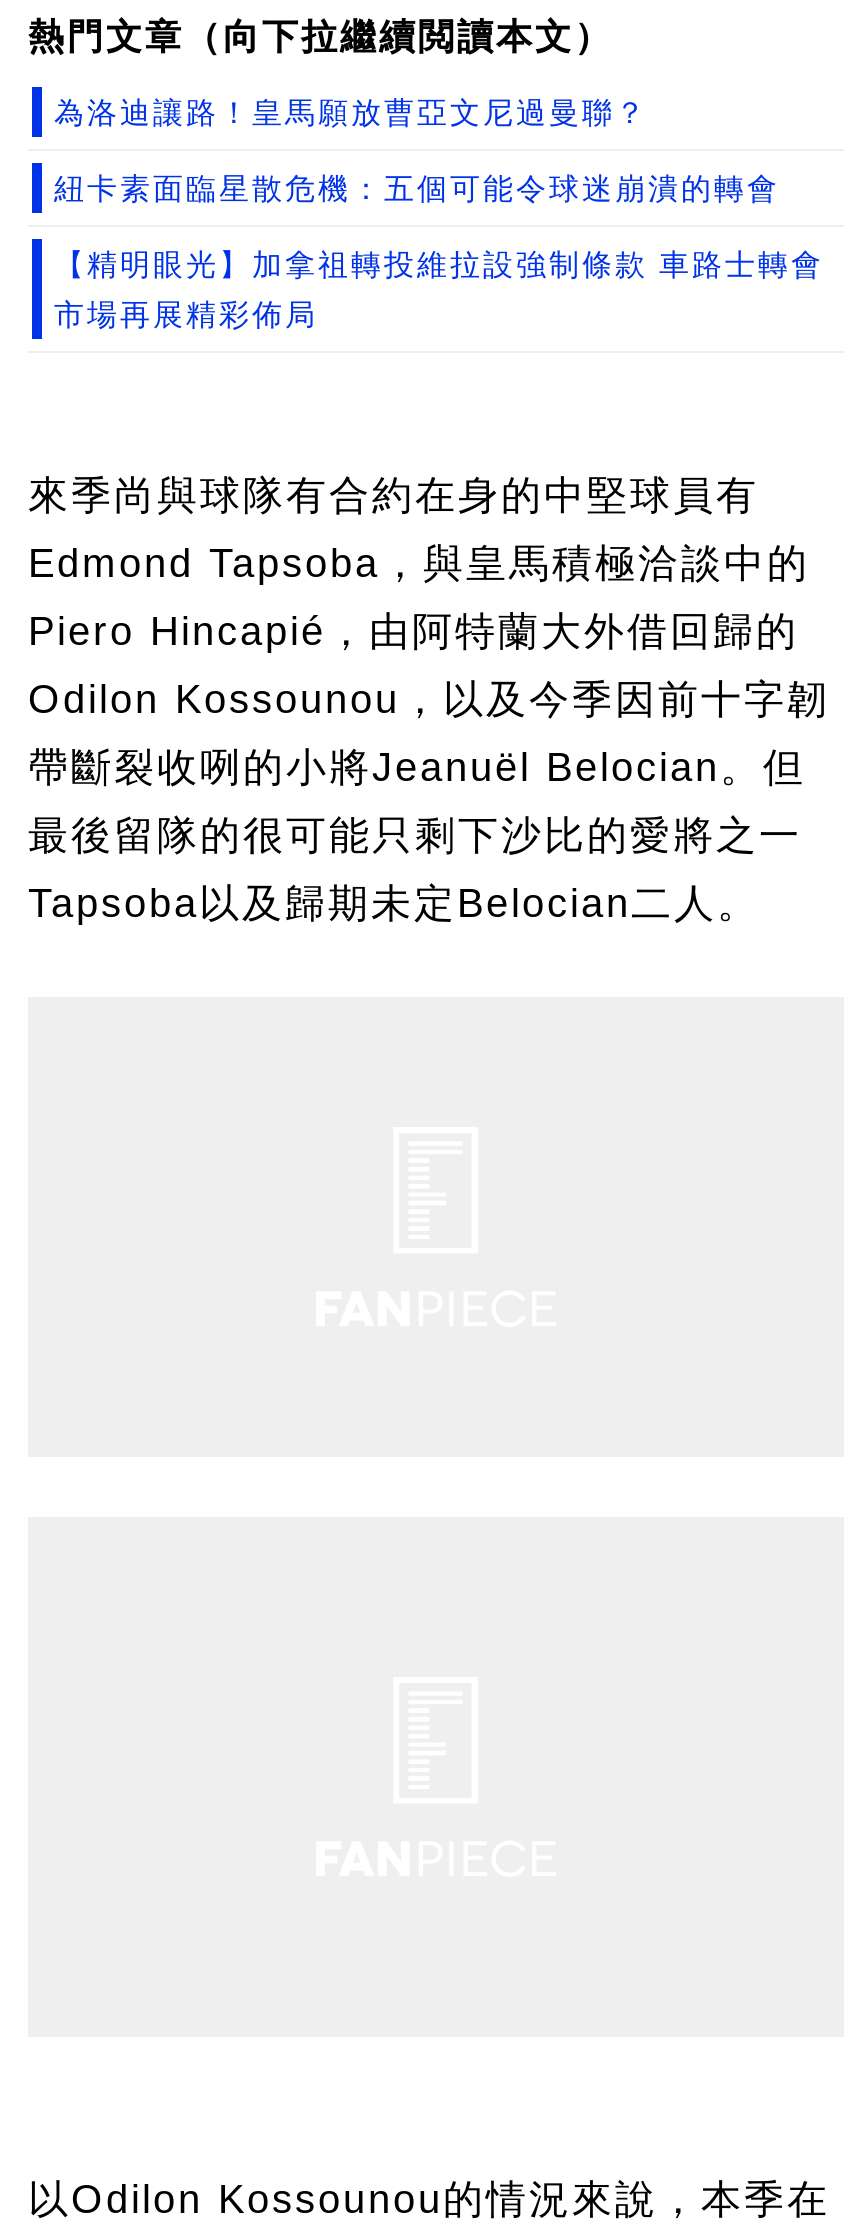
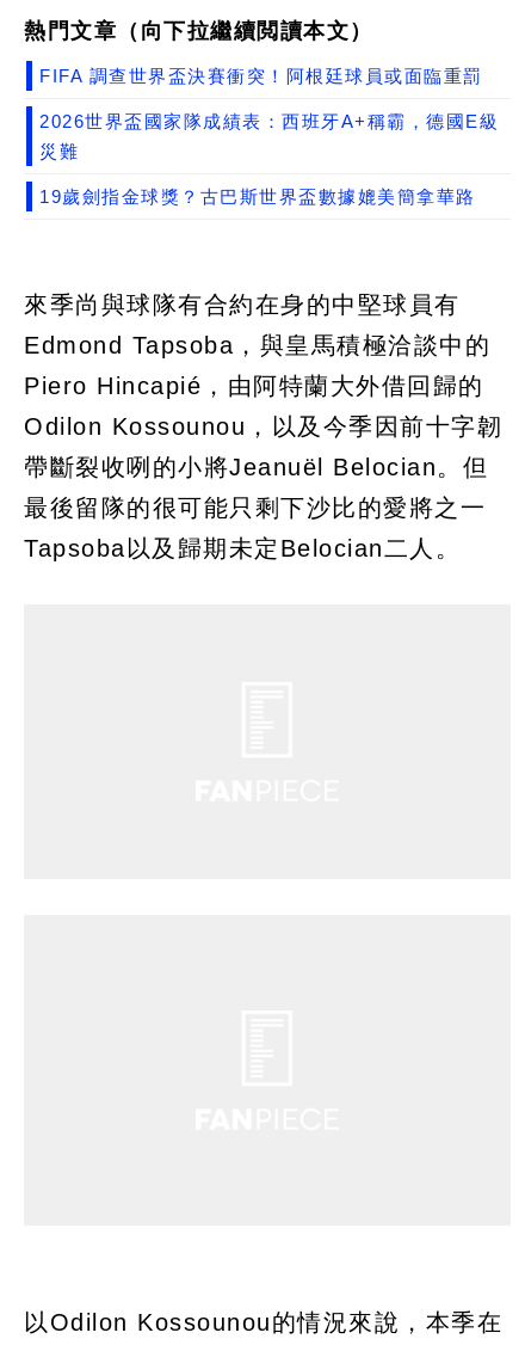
- 為洛迪讓路！皇馬願放曹亞文尼過曼聯？
+ FIFA 調查世界盃決賽衝突！阿根廷球員或面臨重罰

- 紐卡素面臨星散危機：五個可能令球迷崩潰的轉會
+ 2026世界盃國家隊成績表：西班牙A+稱霸，德國E級

- 【精明眼光】加拿祖轉投維拉設強制條款 車路士轉會
+ 災難

- 市場再展精彩佈局
+ 19歲劍指金球獎？古巴斯世界盃數據媲美簡拿華路
